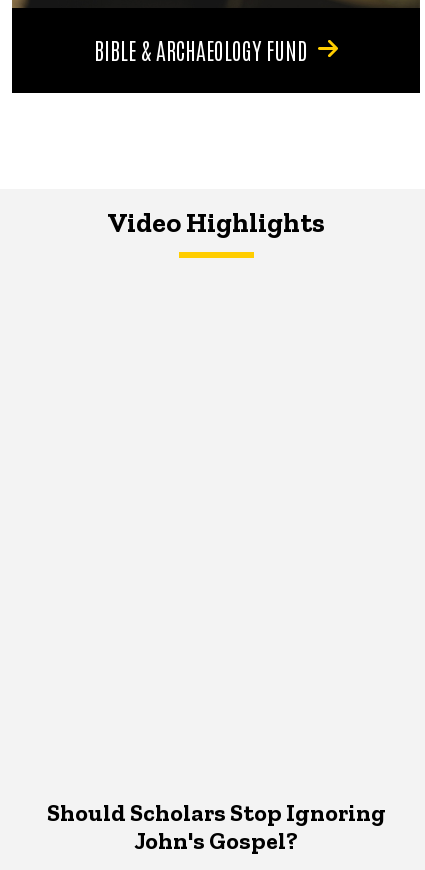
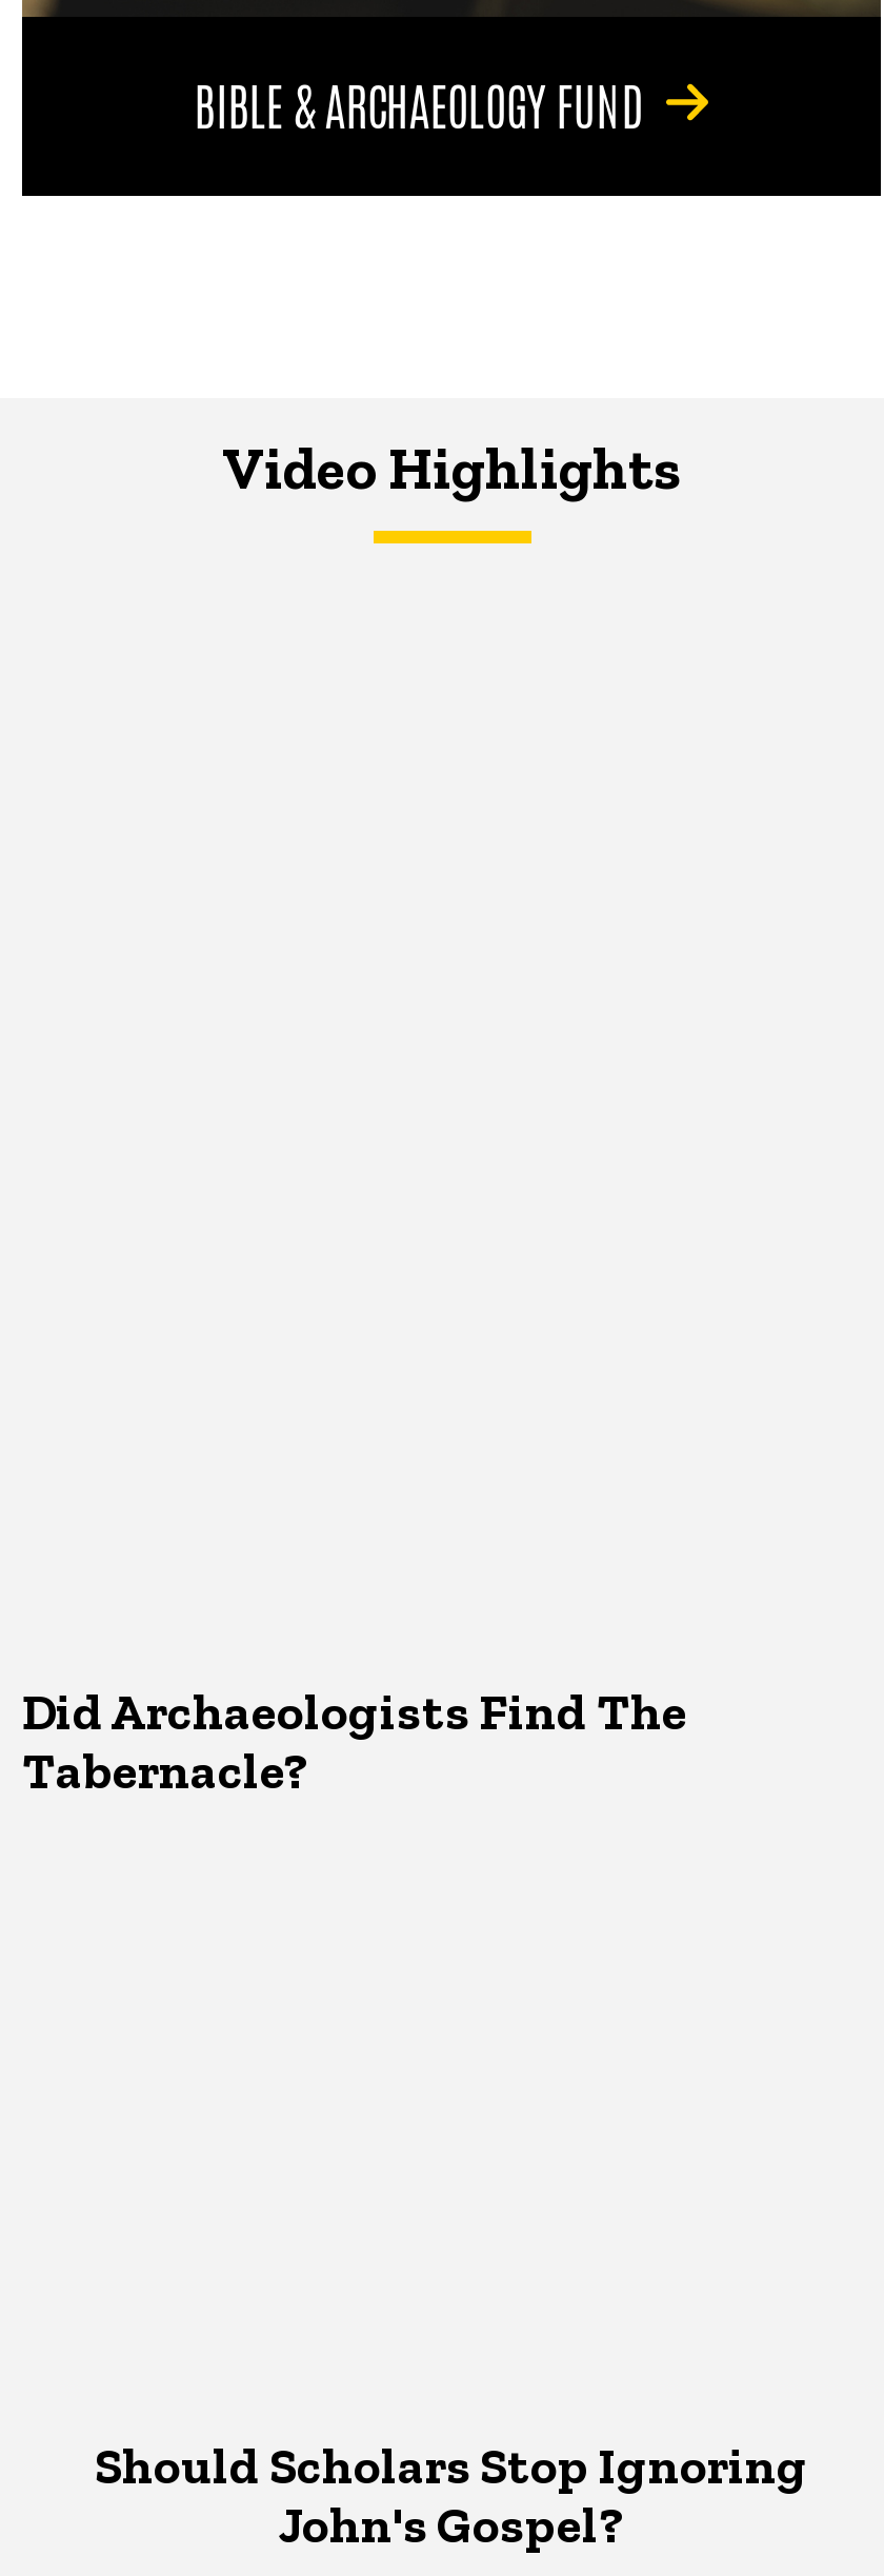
+ Did Archaeologists Find The
+ Tabernacle?
